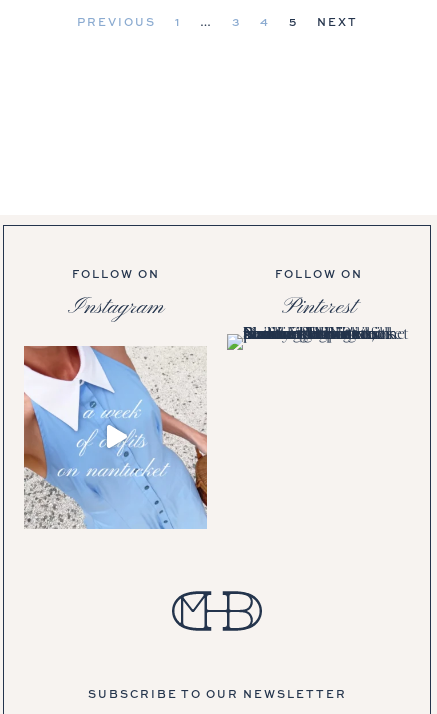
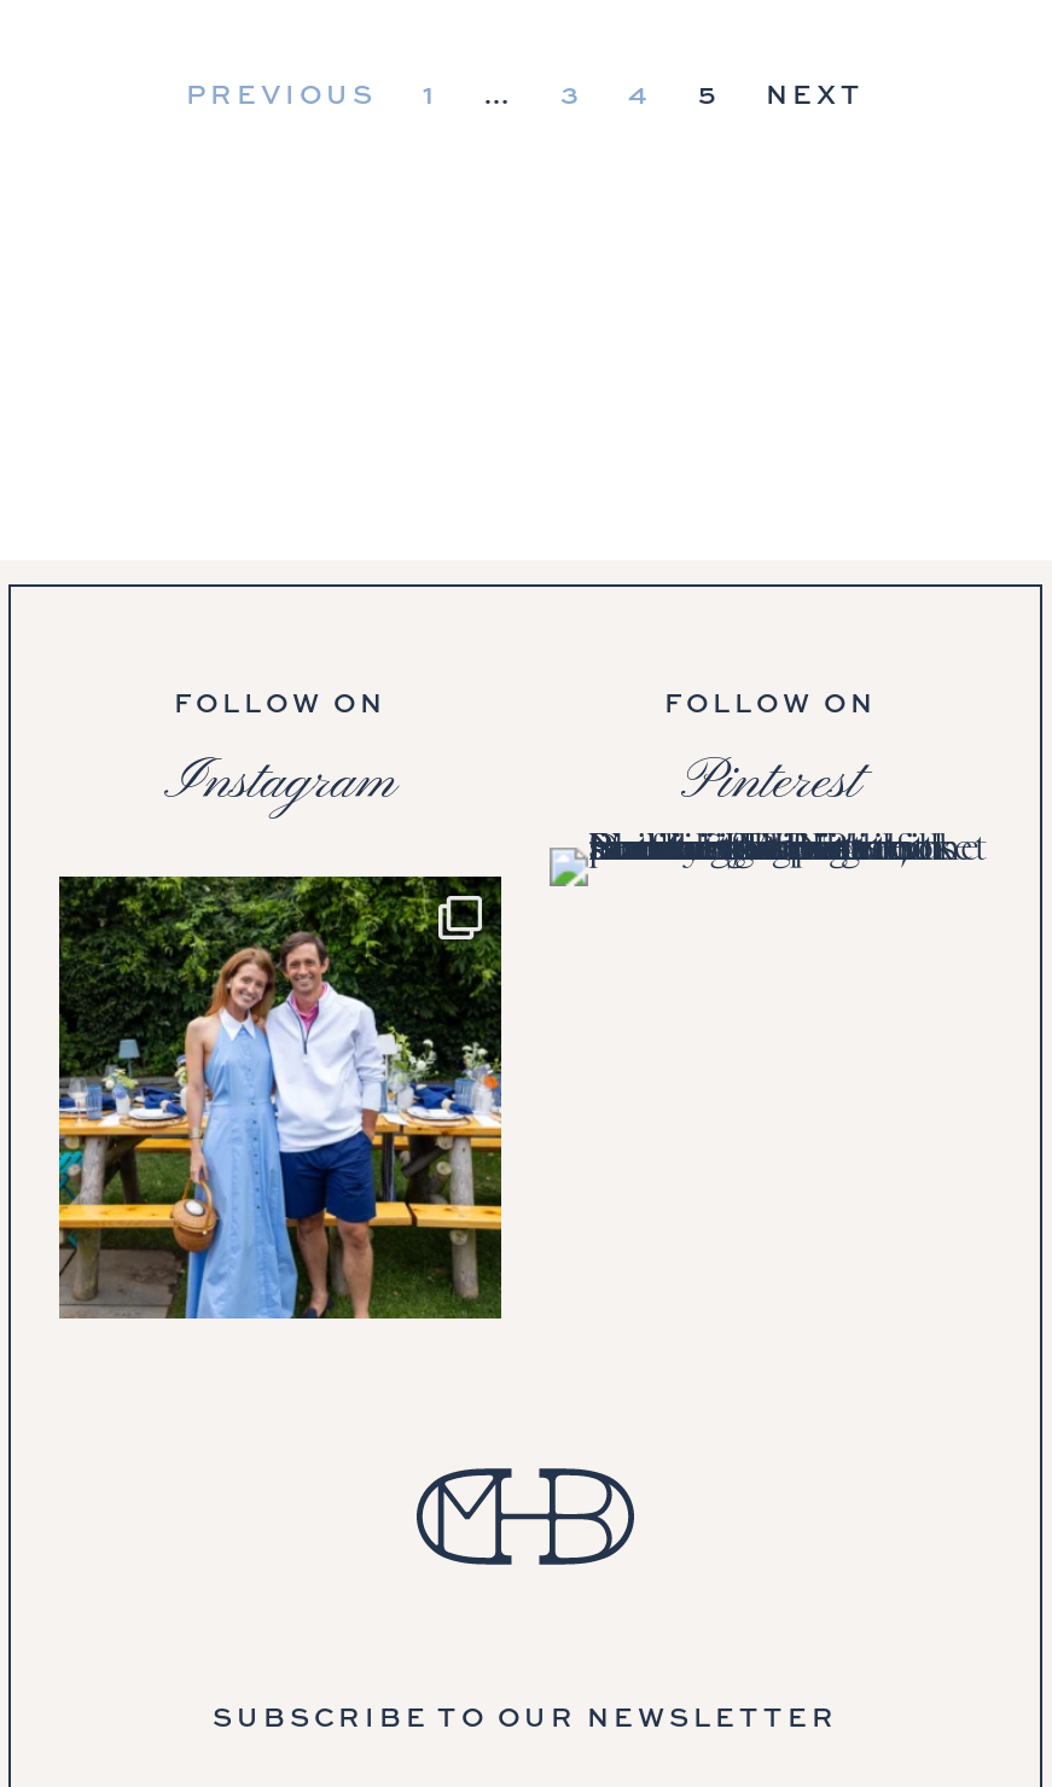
- [image]
+ [image]
